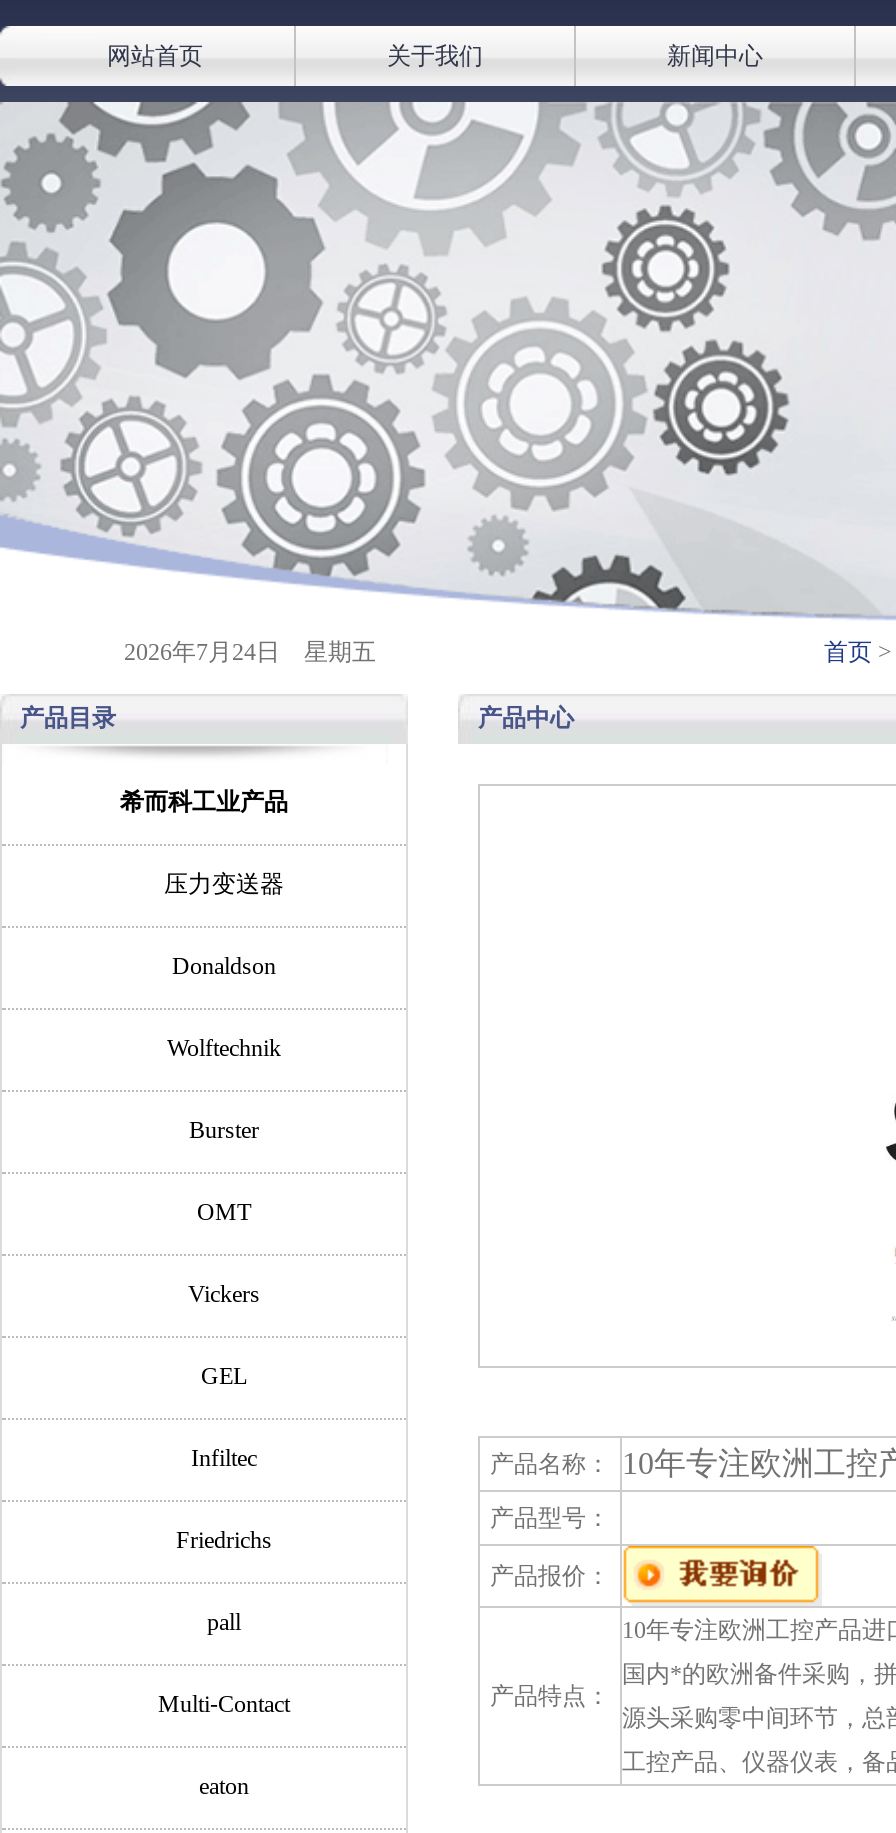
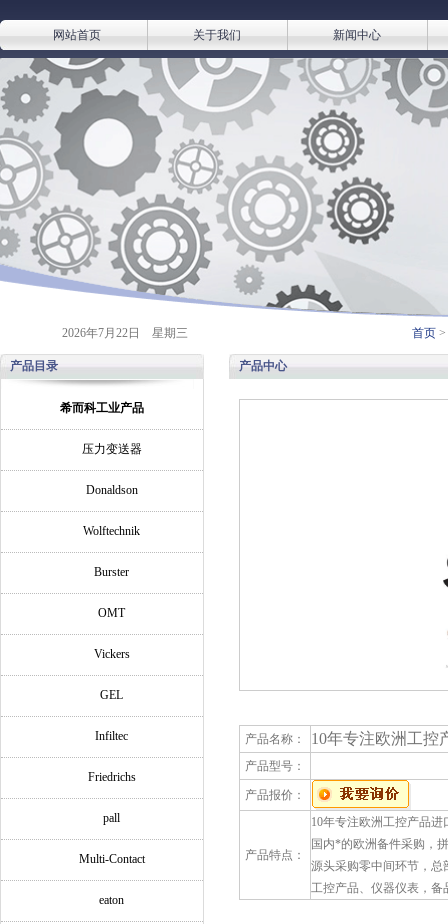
- 2026年7月24日 星期五
+ 2026年7月22日 星期三
